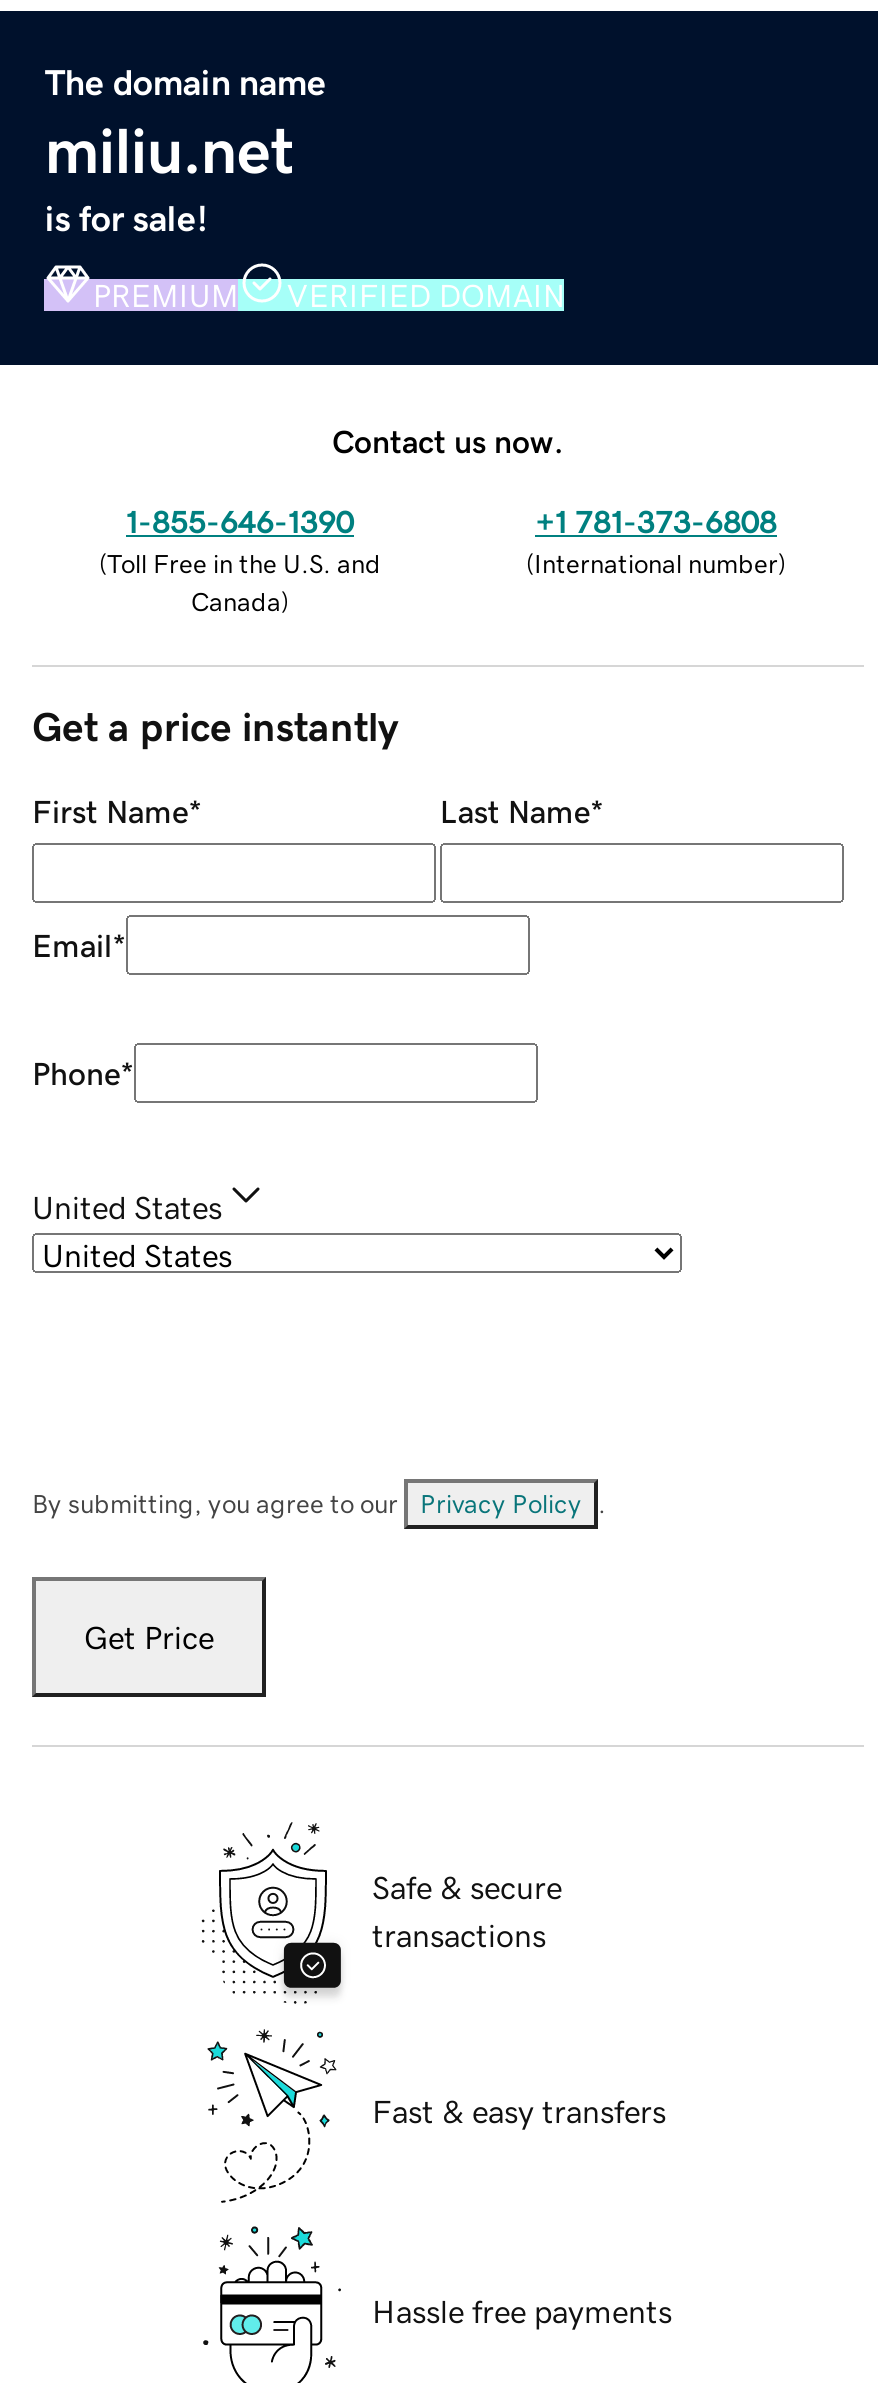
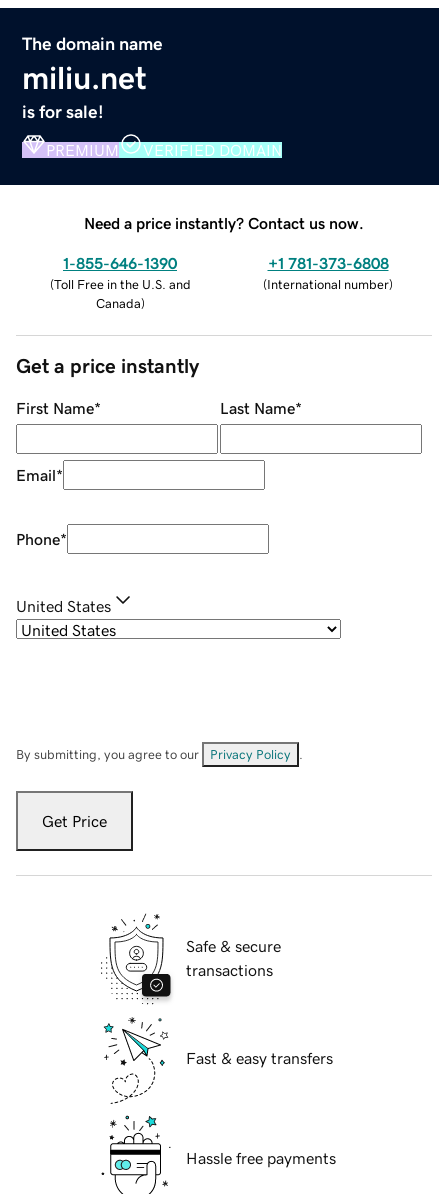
- Contact us now.
+ Need a price instantly? Contact us now.
